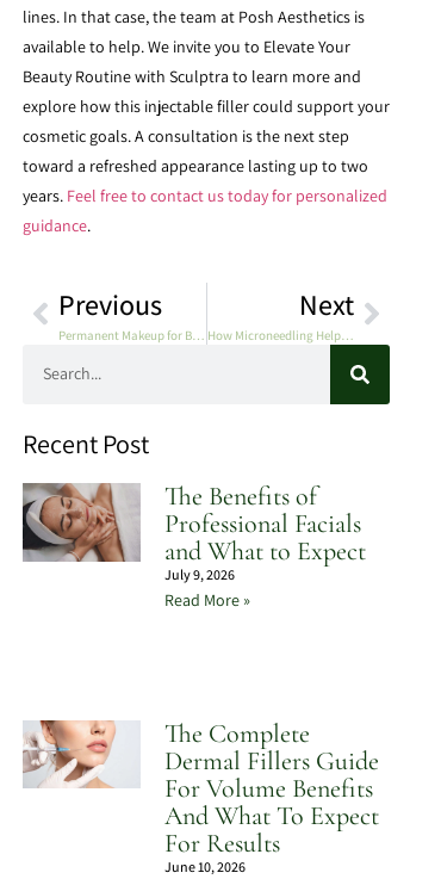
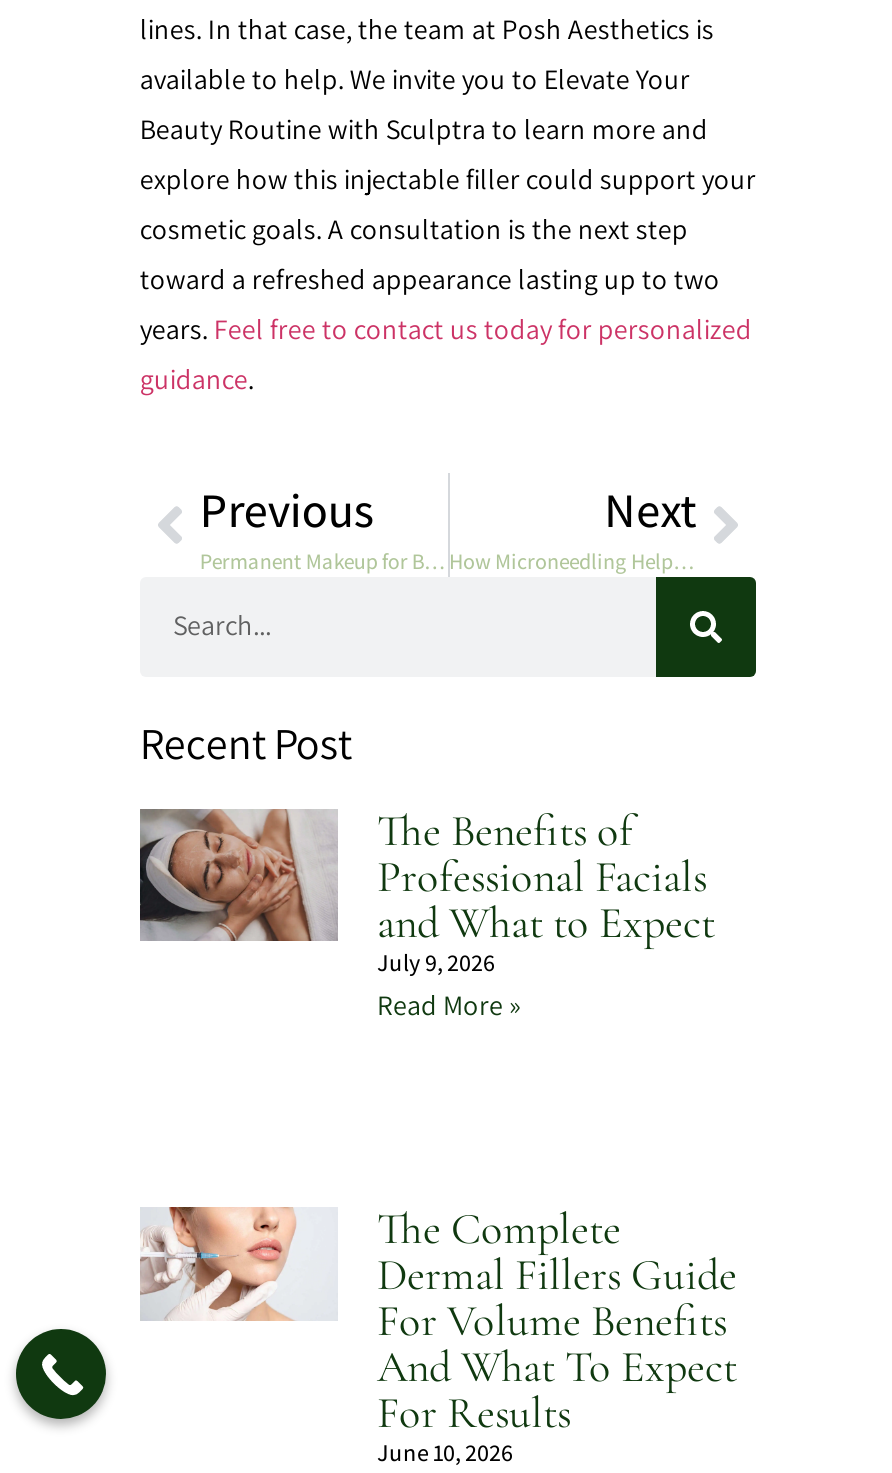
+ [image]
